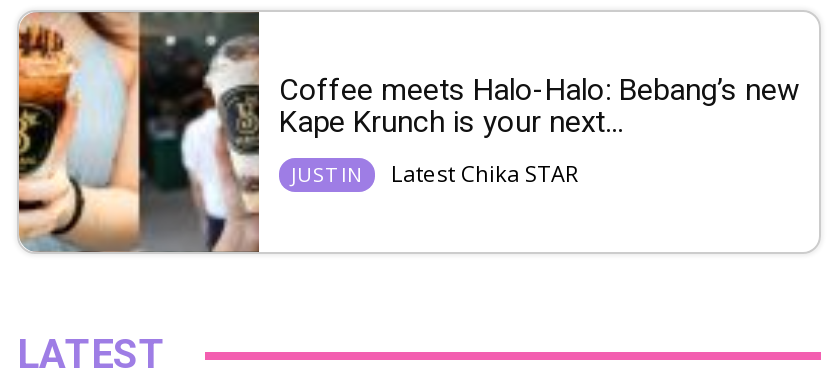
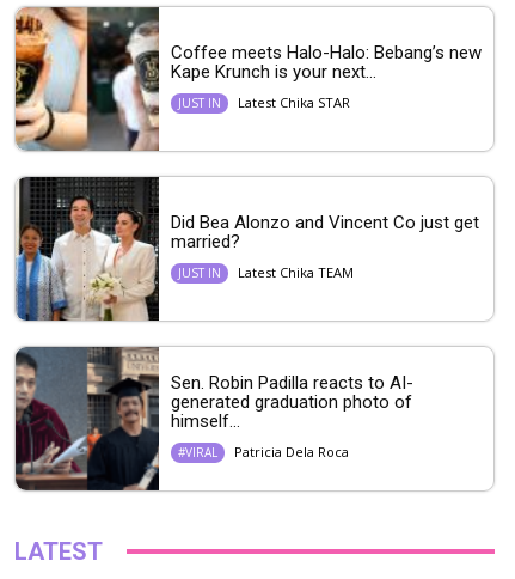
+ [image]
+ Did Bea Alonzo and Vincent Co just get
+ married?
+ JUST IN
+ Latest Chika TEAM

+ [image]
+ Sen. Robin Padilla reacts to AI-
+ generated graduation photo of
+ himself...
+ #VIRAL
+ Patricia Dela Roca
